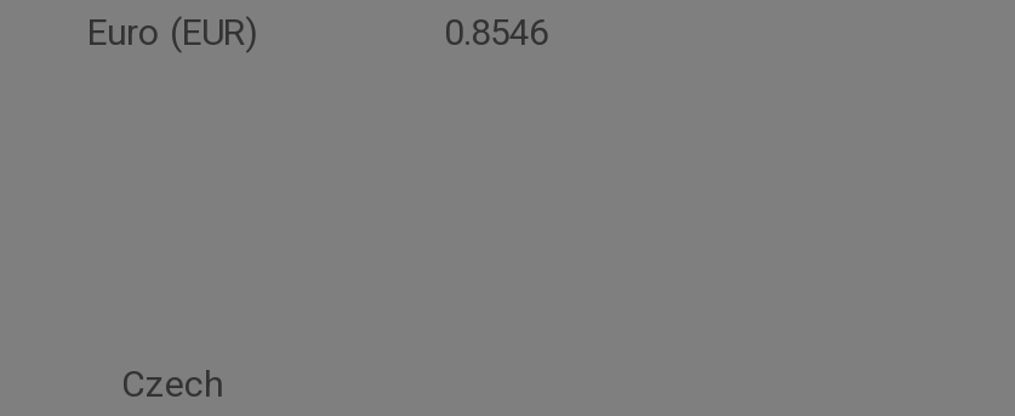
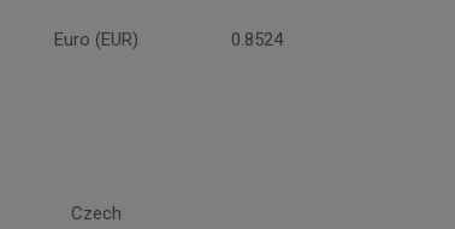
- 0.8546
+ 0.8524
